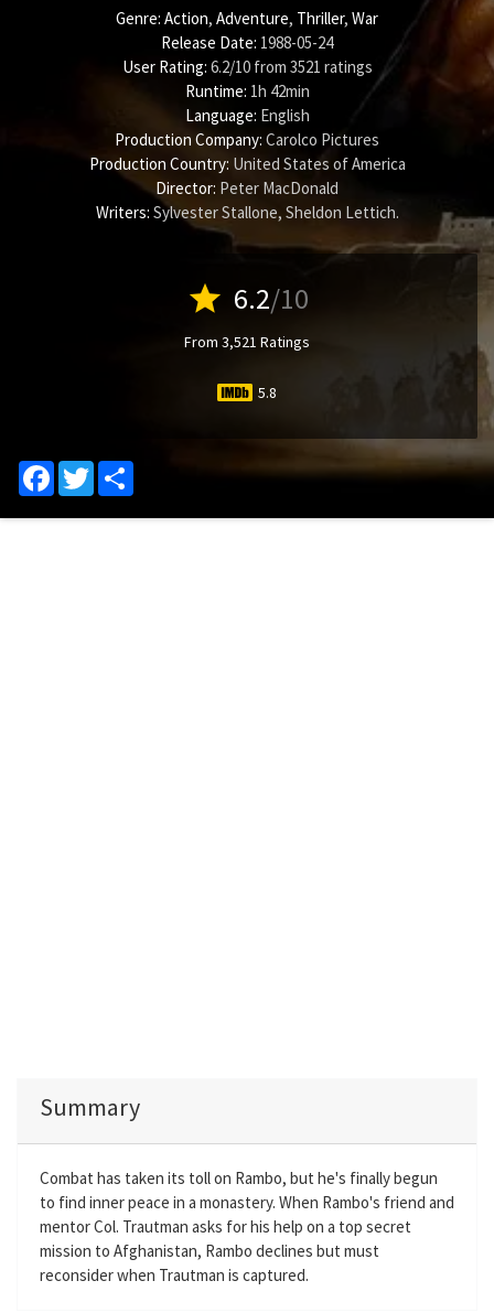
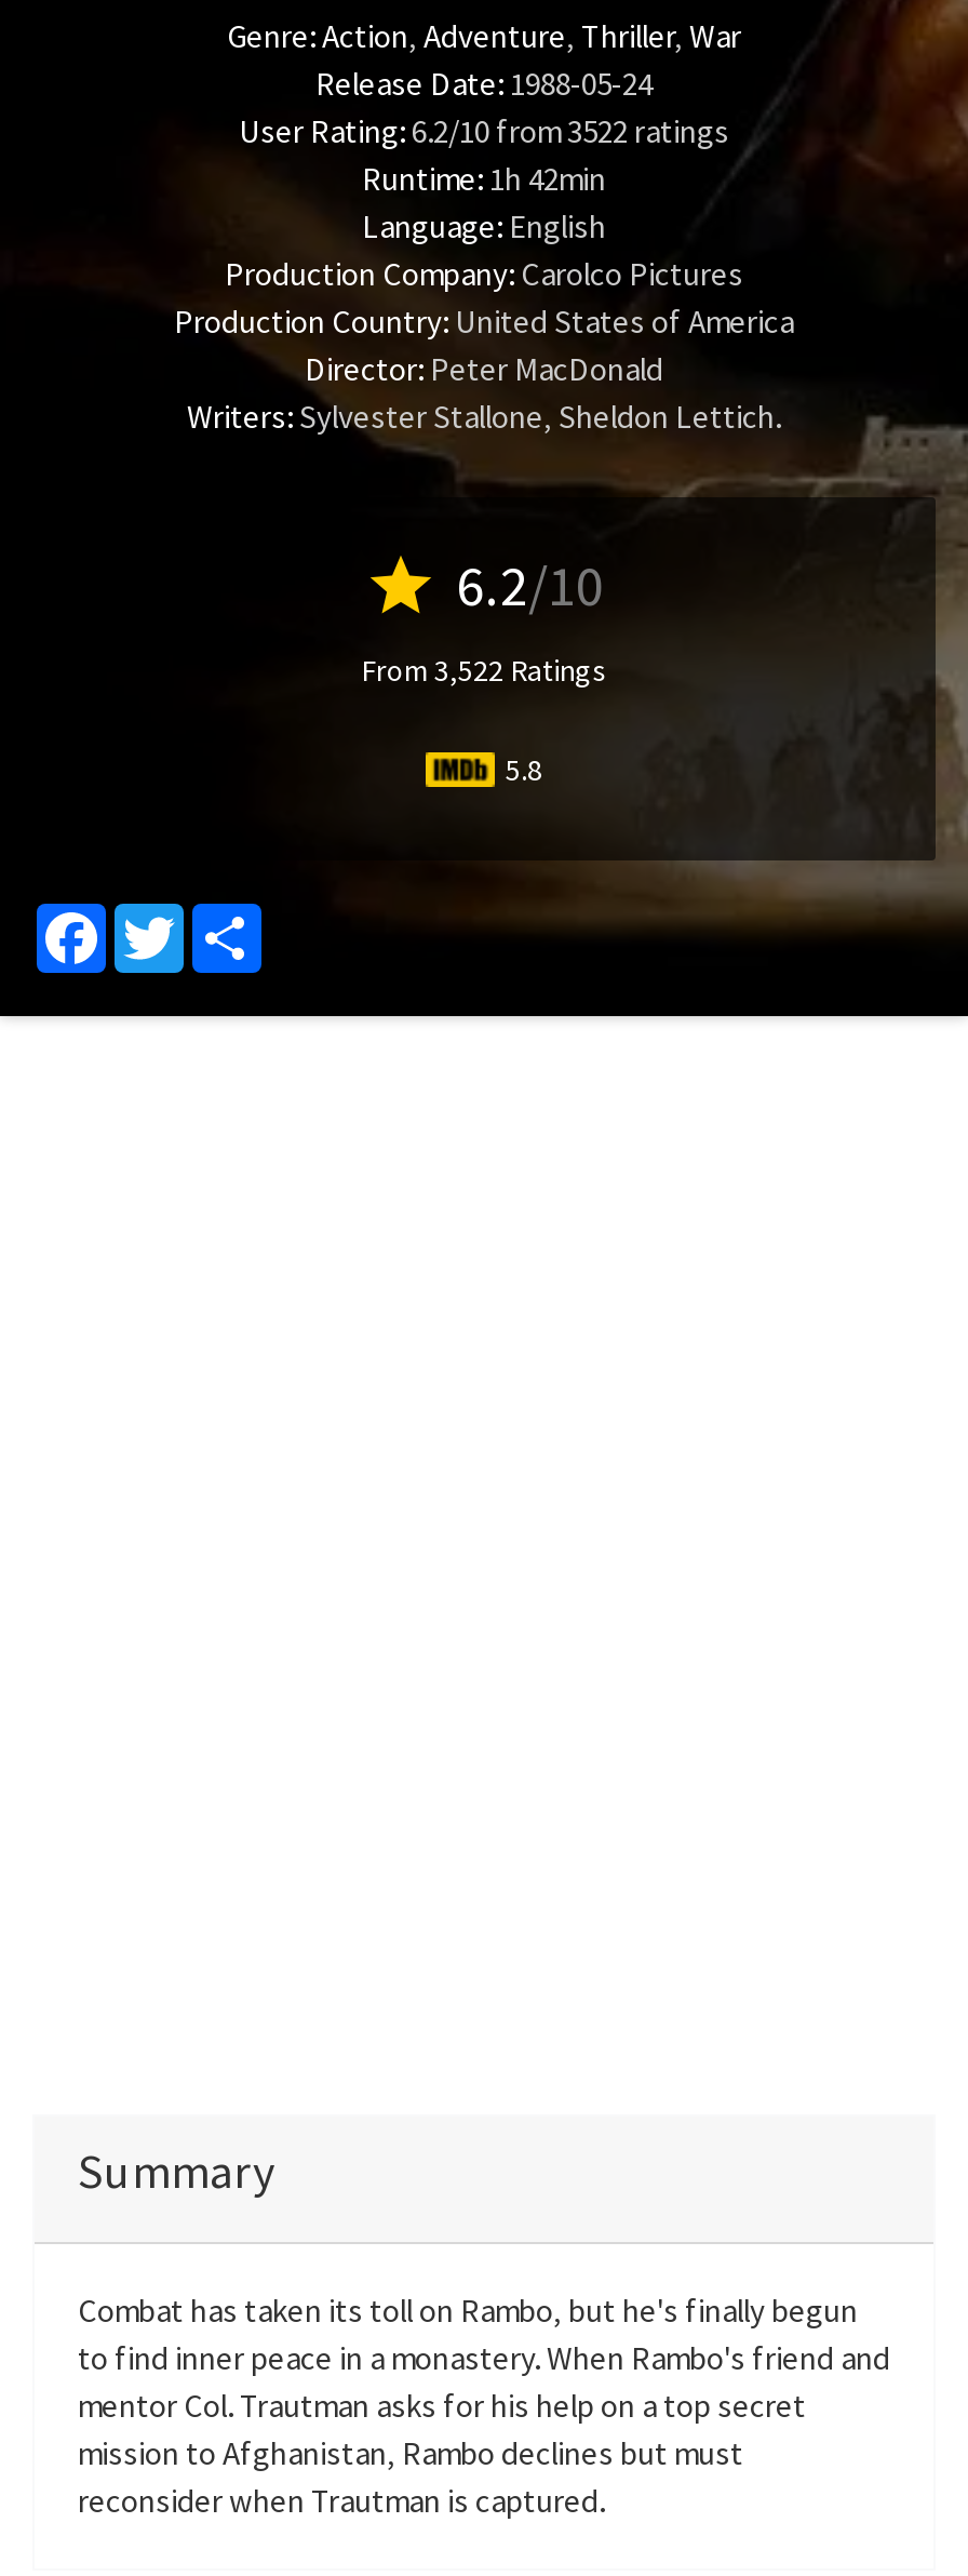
- User Rating: 6.2/10 from3521 ratings
+ User Rating: 6.2/10 from3522 ratings

- From 3,521 Ratings
+ From 3,522 Ratings
